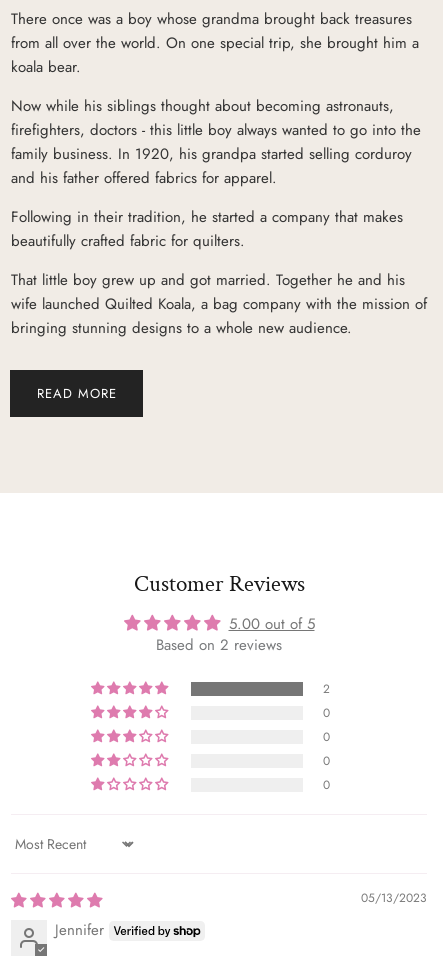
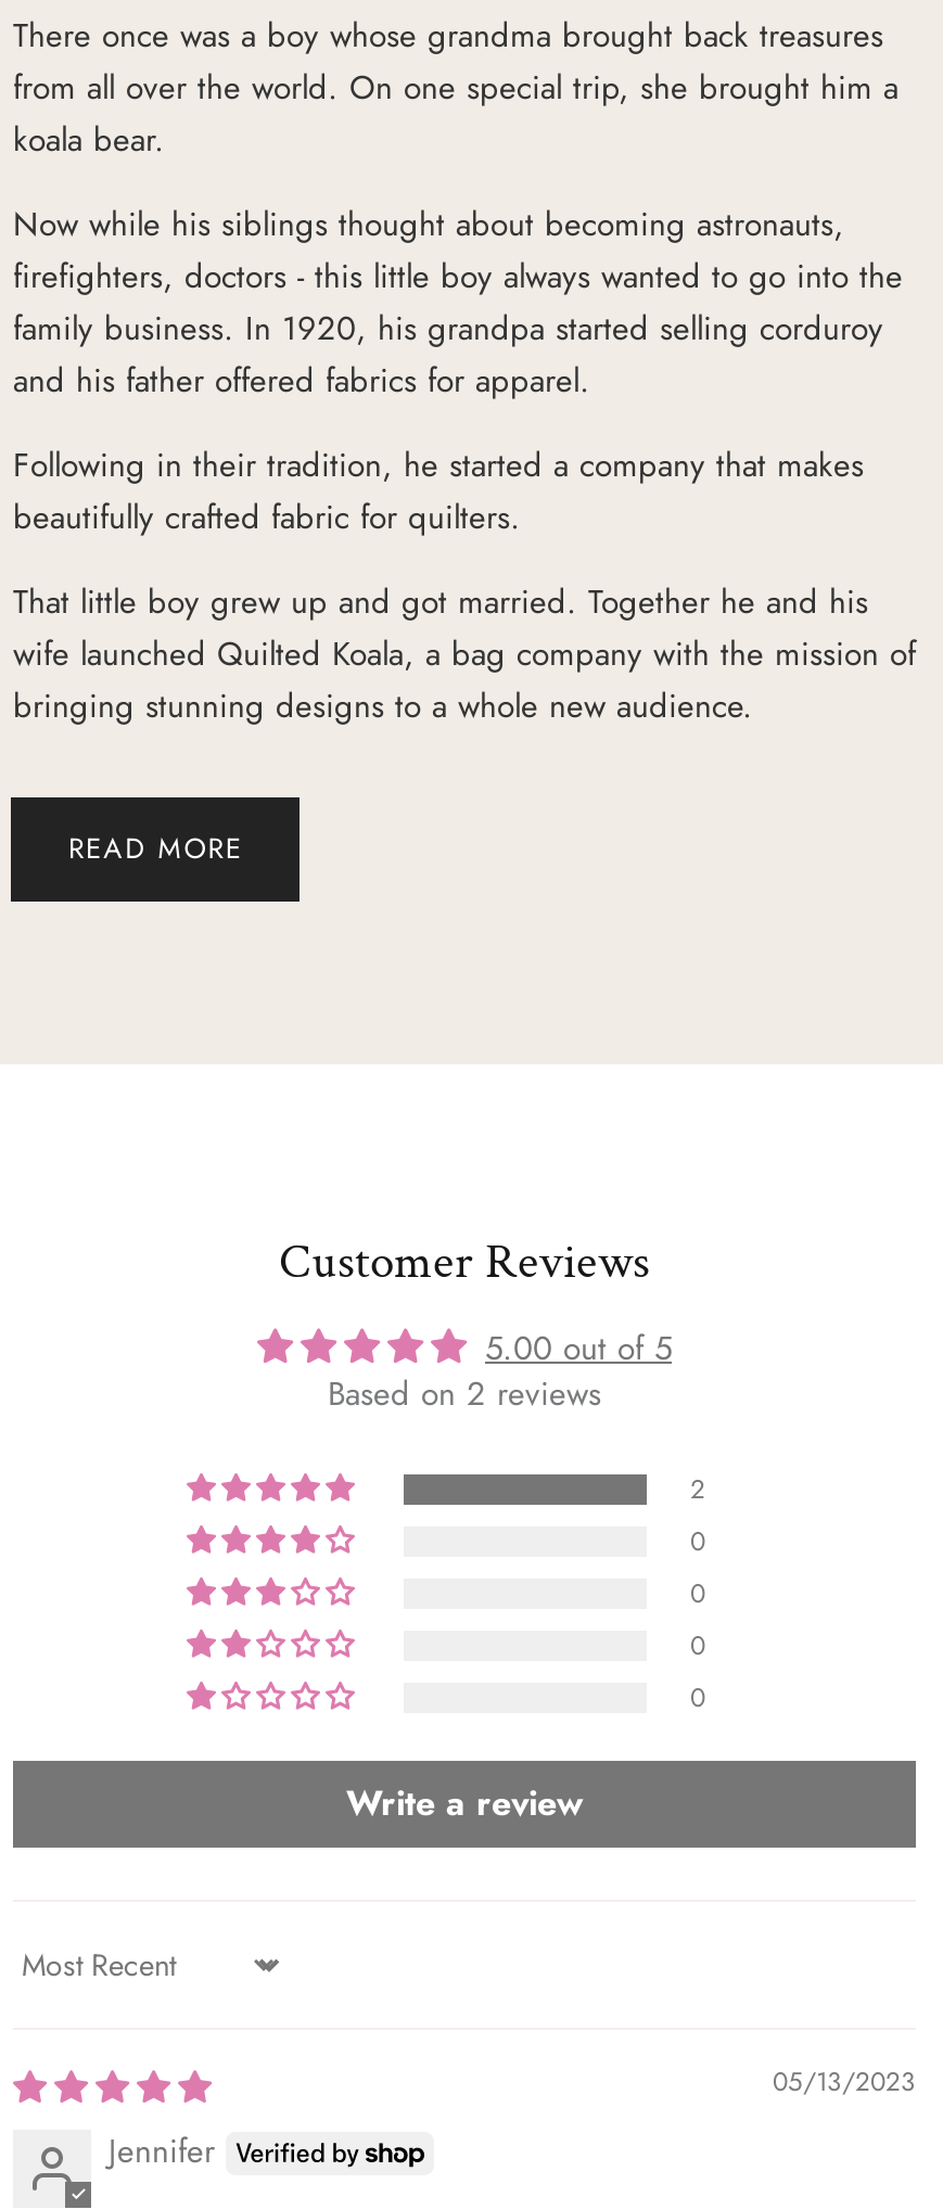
+ Write a review
